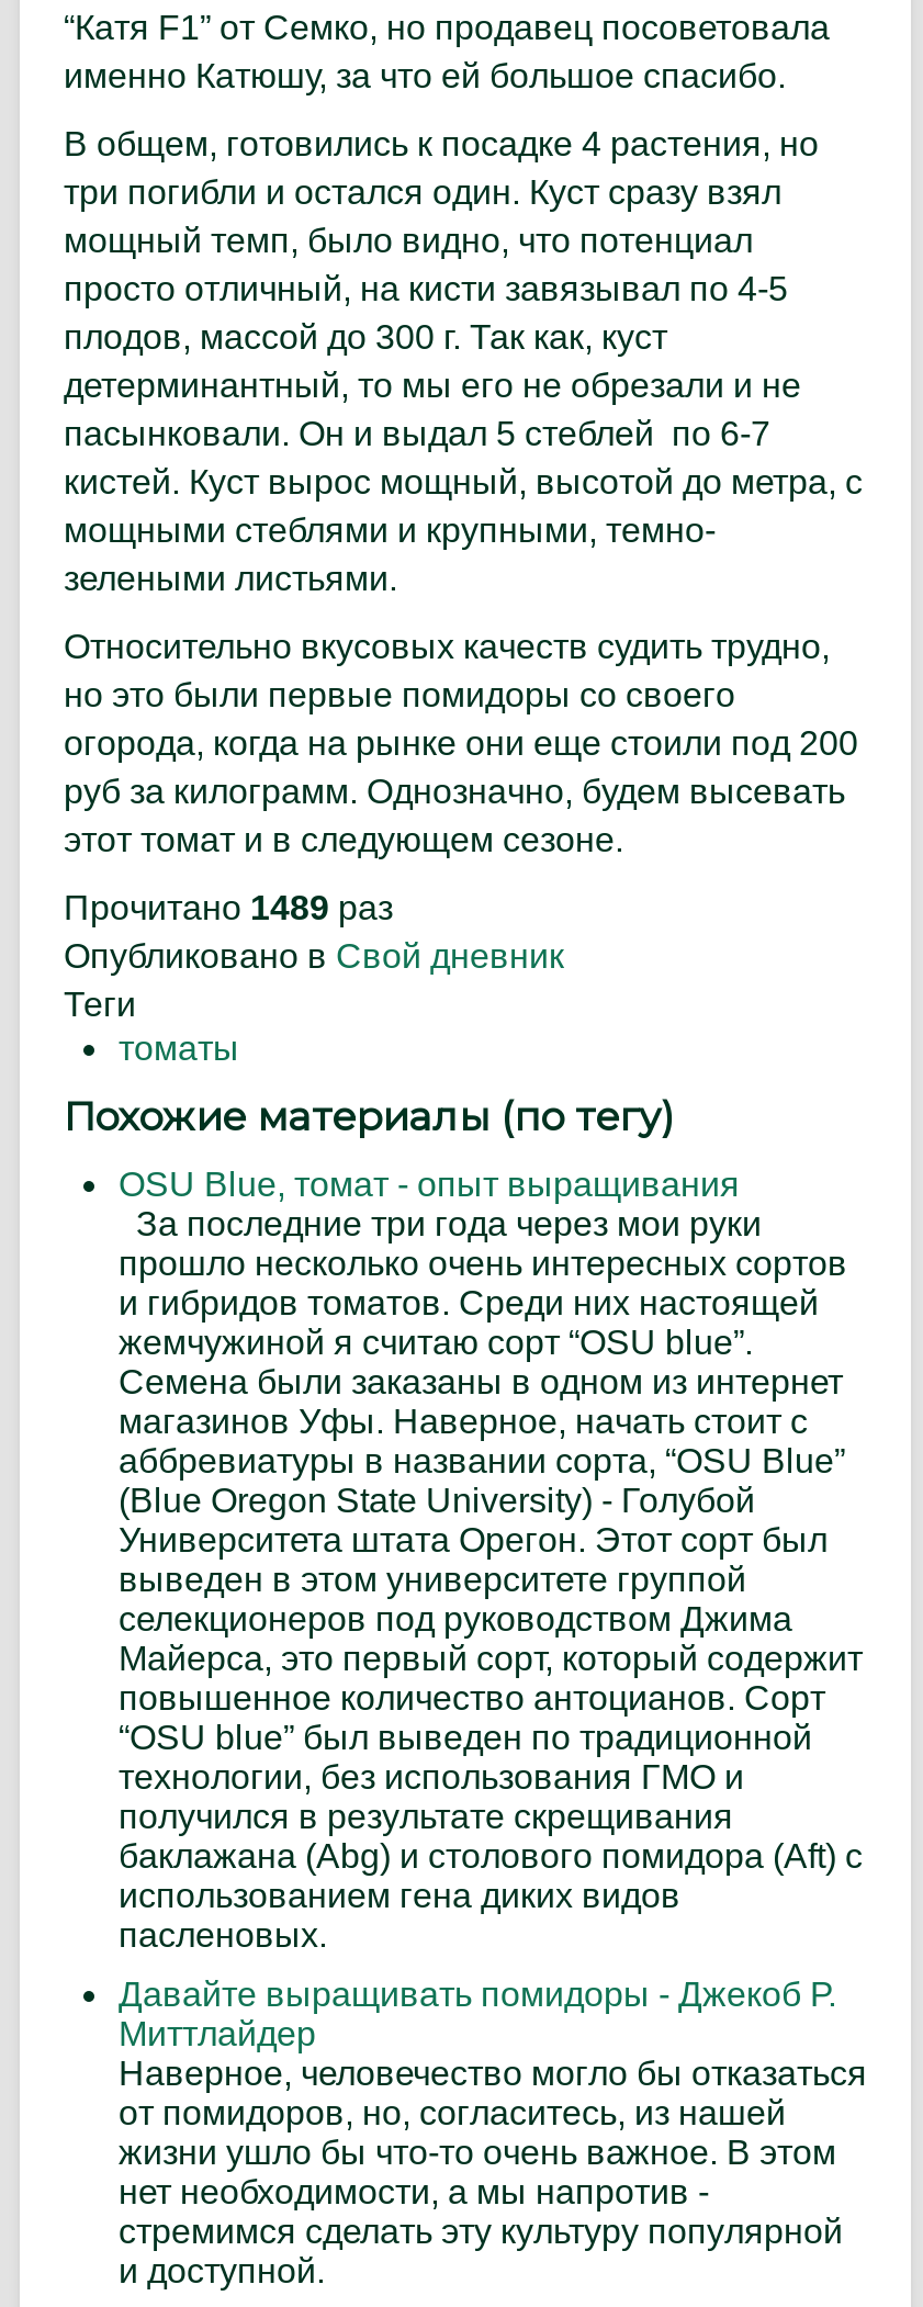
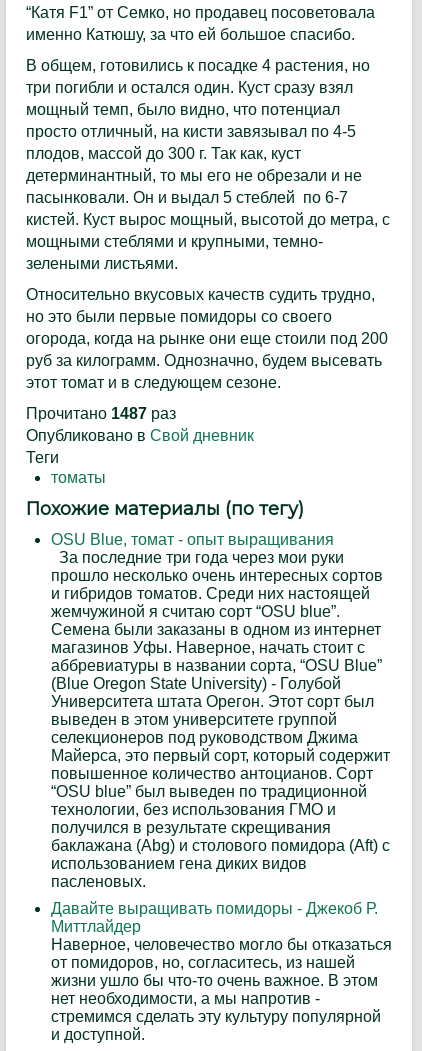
- Прочитано 1489 раз
+ Прочитано 1487 раз
